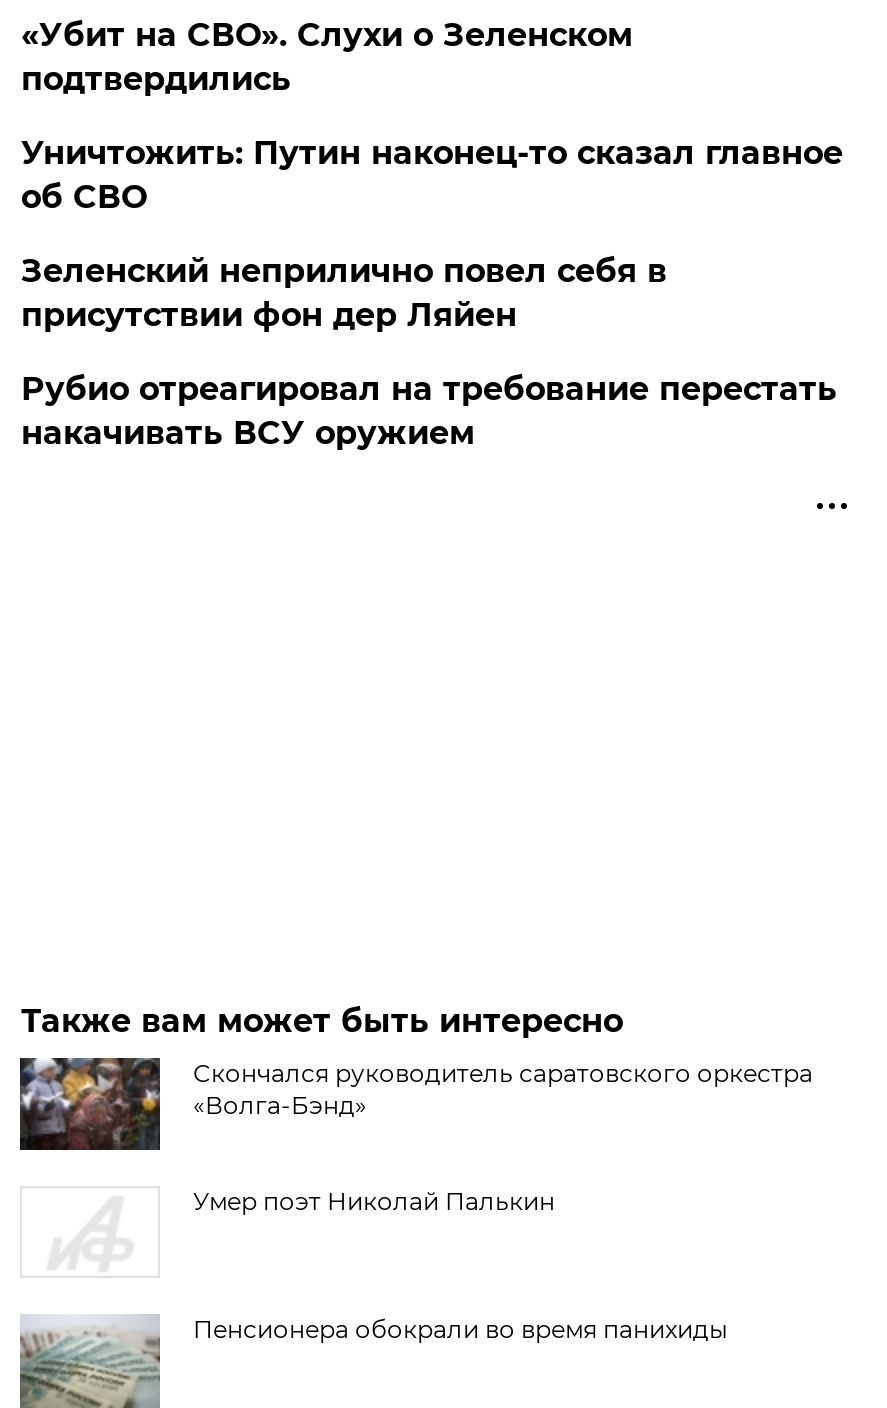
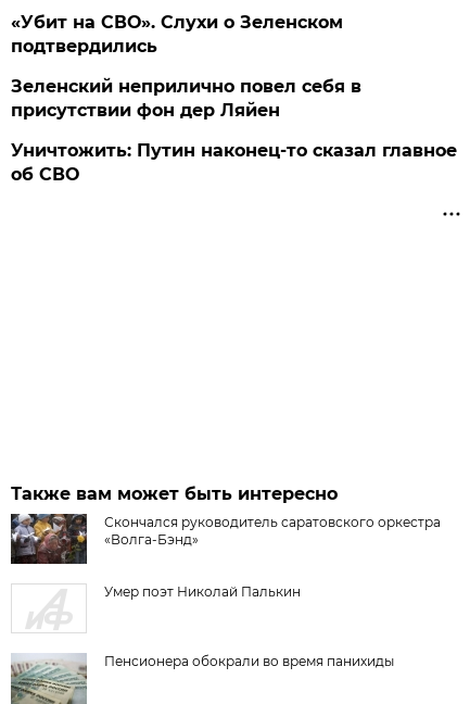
moved down: Уничтожить: Путин наконец-то сказал главное | об СВО

- Рубио отреагировал на требование перестать
- накачивать ВСУ оружием
